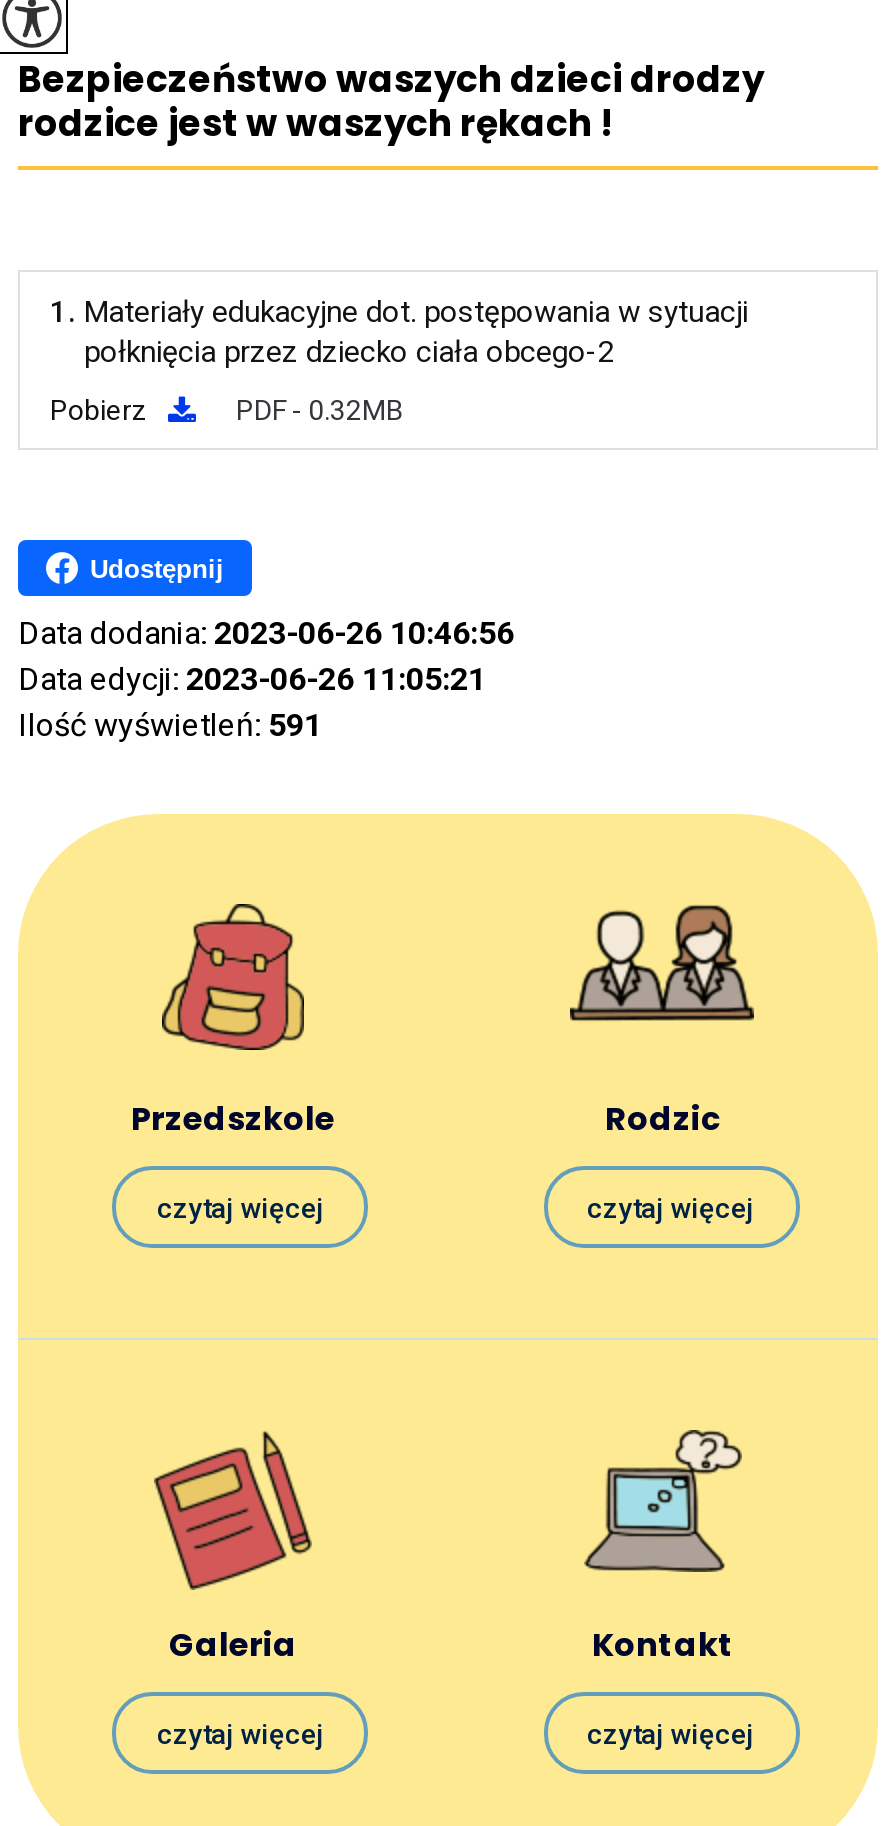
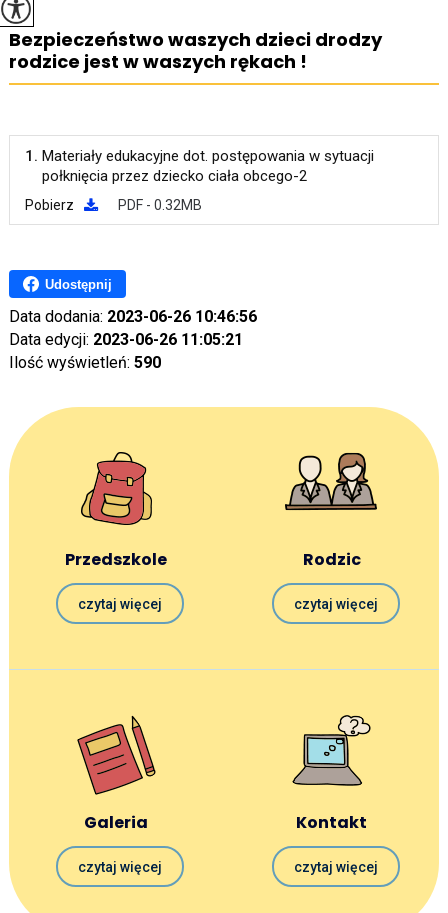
- Ilość wyświetleń: 591
+ Ilość wyświetleń: 590
